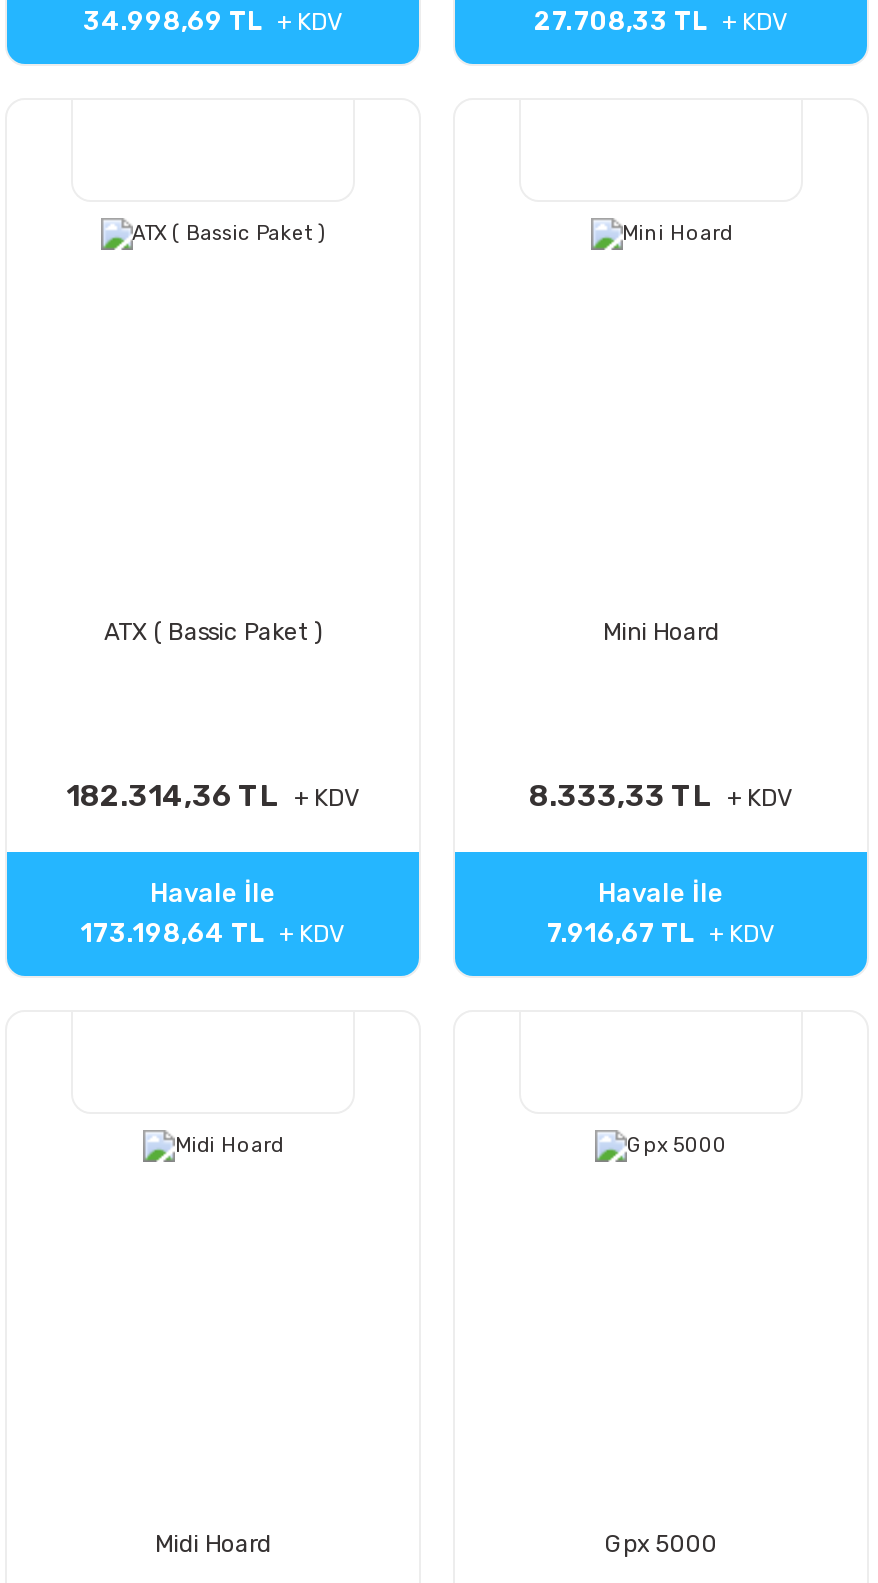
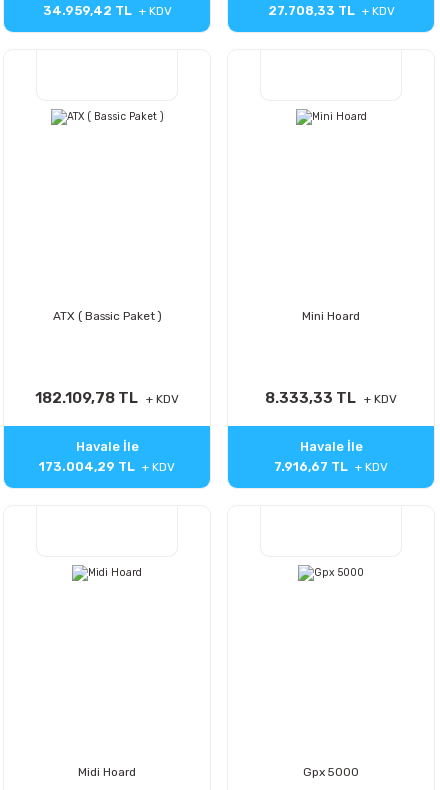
- 34.998,69 TL
+ 34.959,42 TL

- 182.314,36 TL
+ 182.109,78 TL

- 173.198,64 TL
+ 173.004,29 TL
